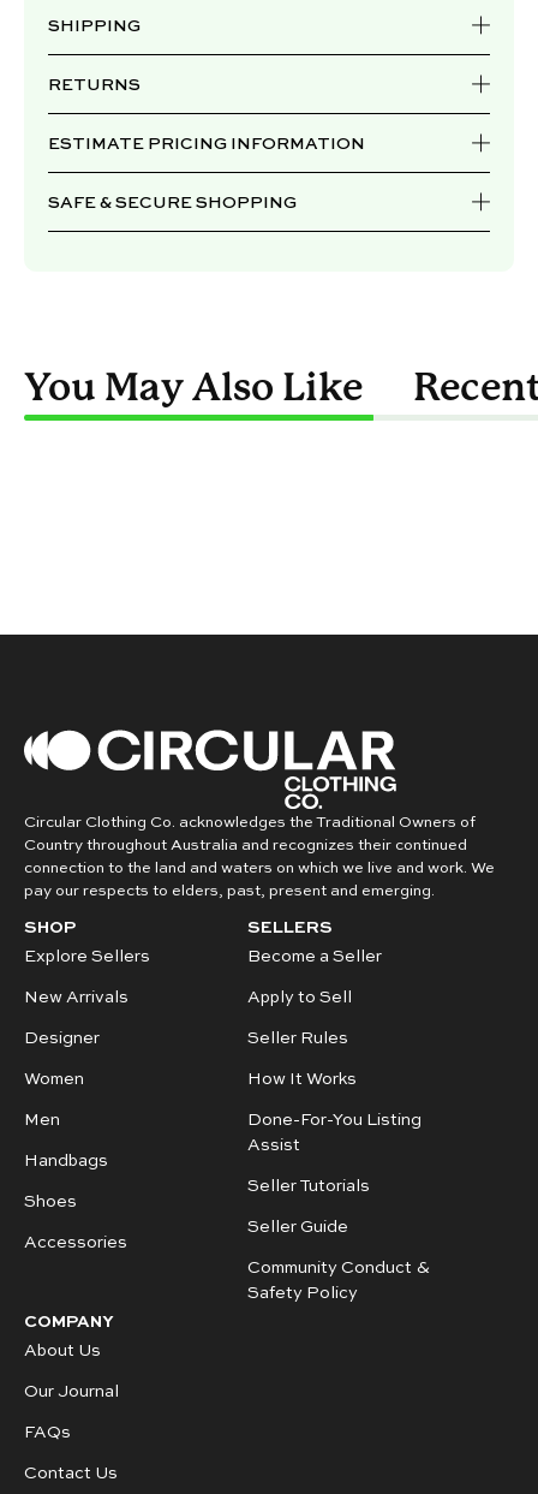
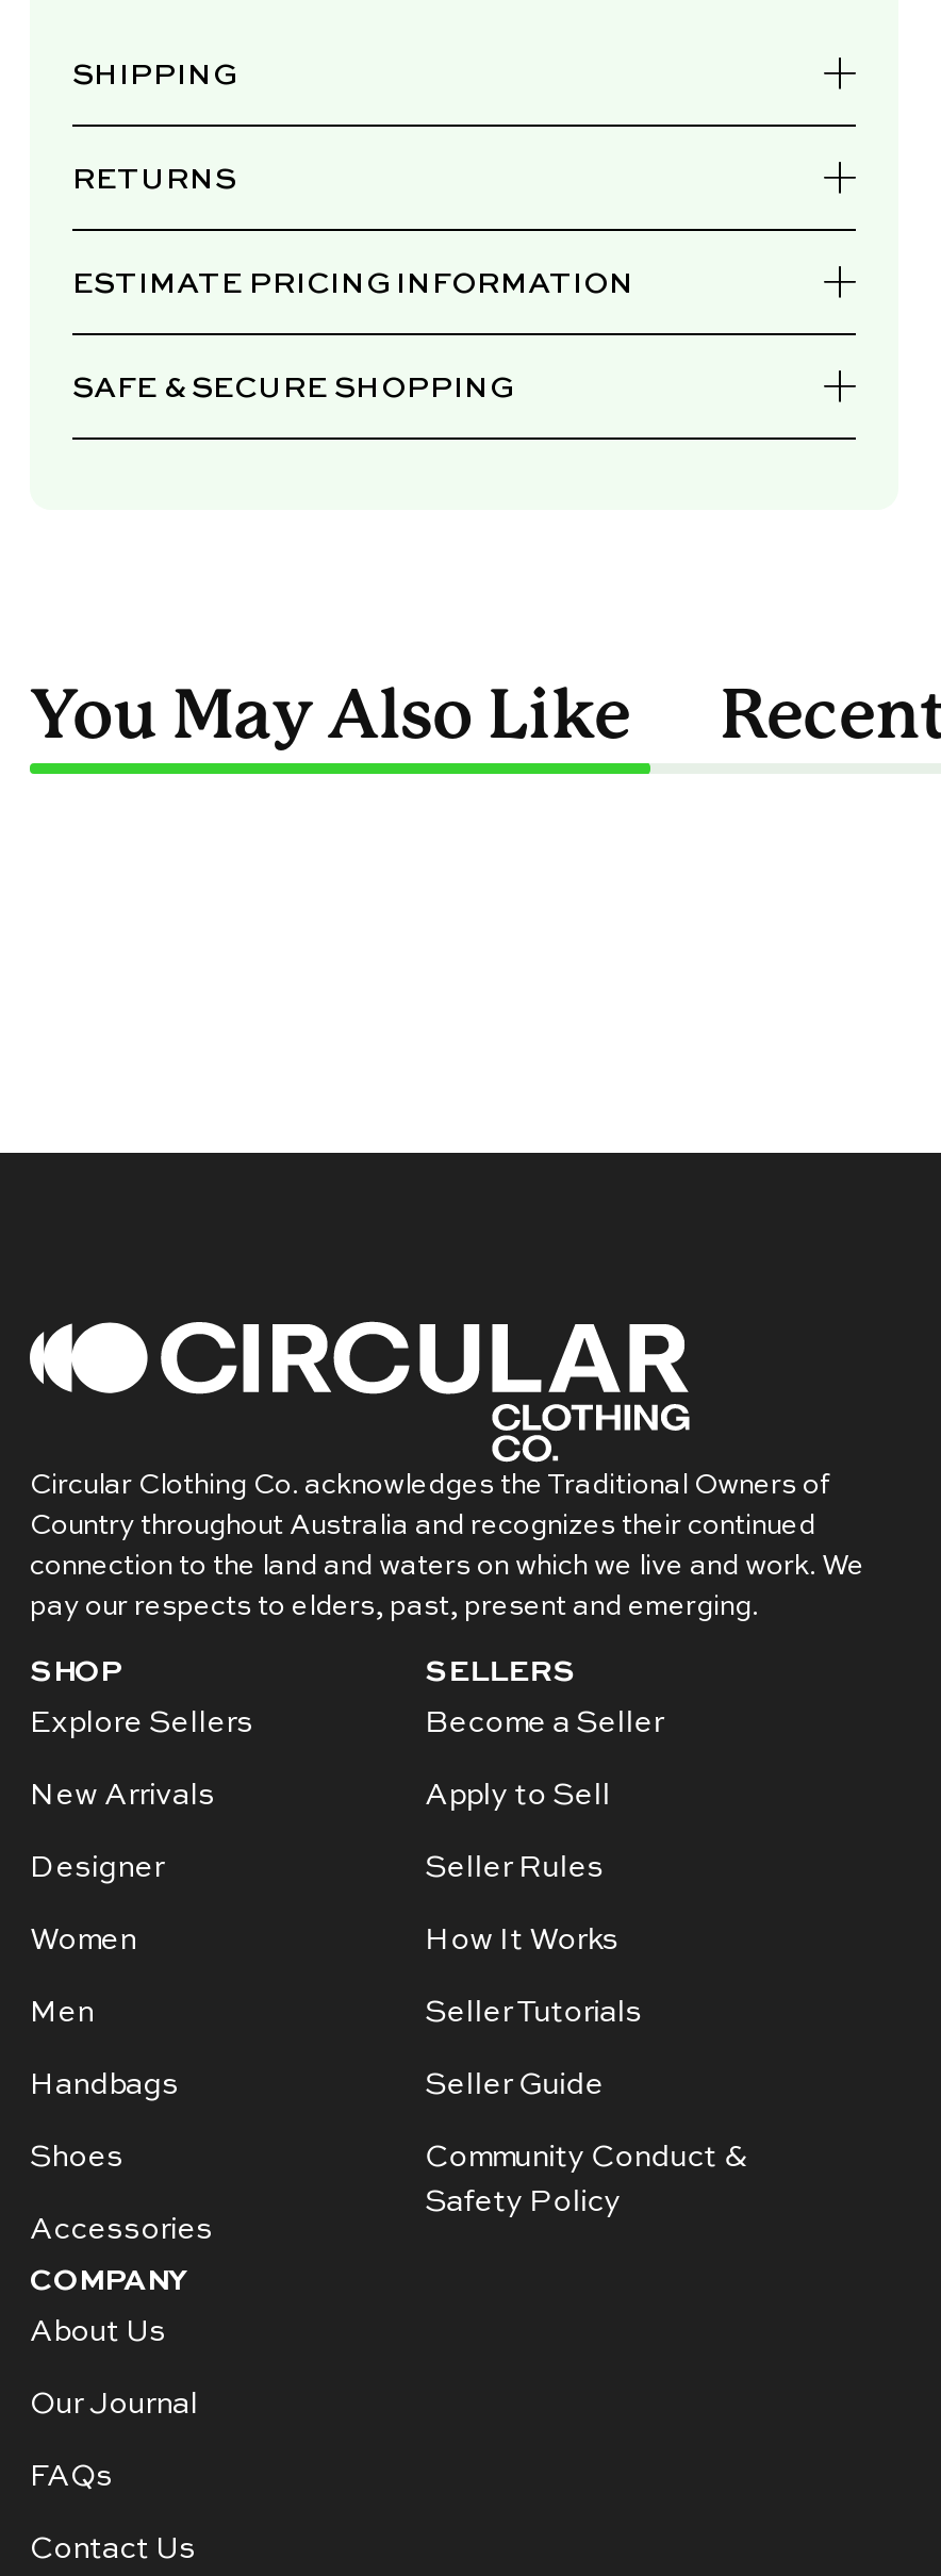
- Done-For-You Listing
- Assist
